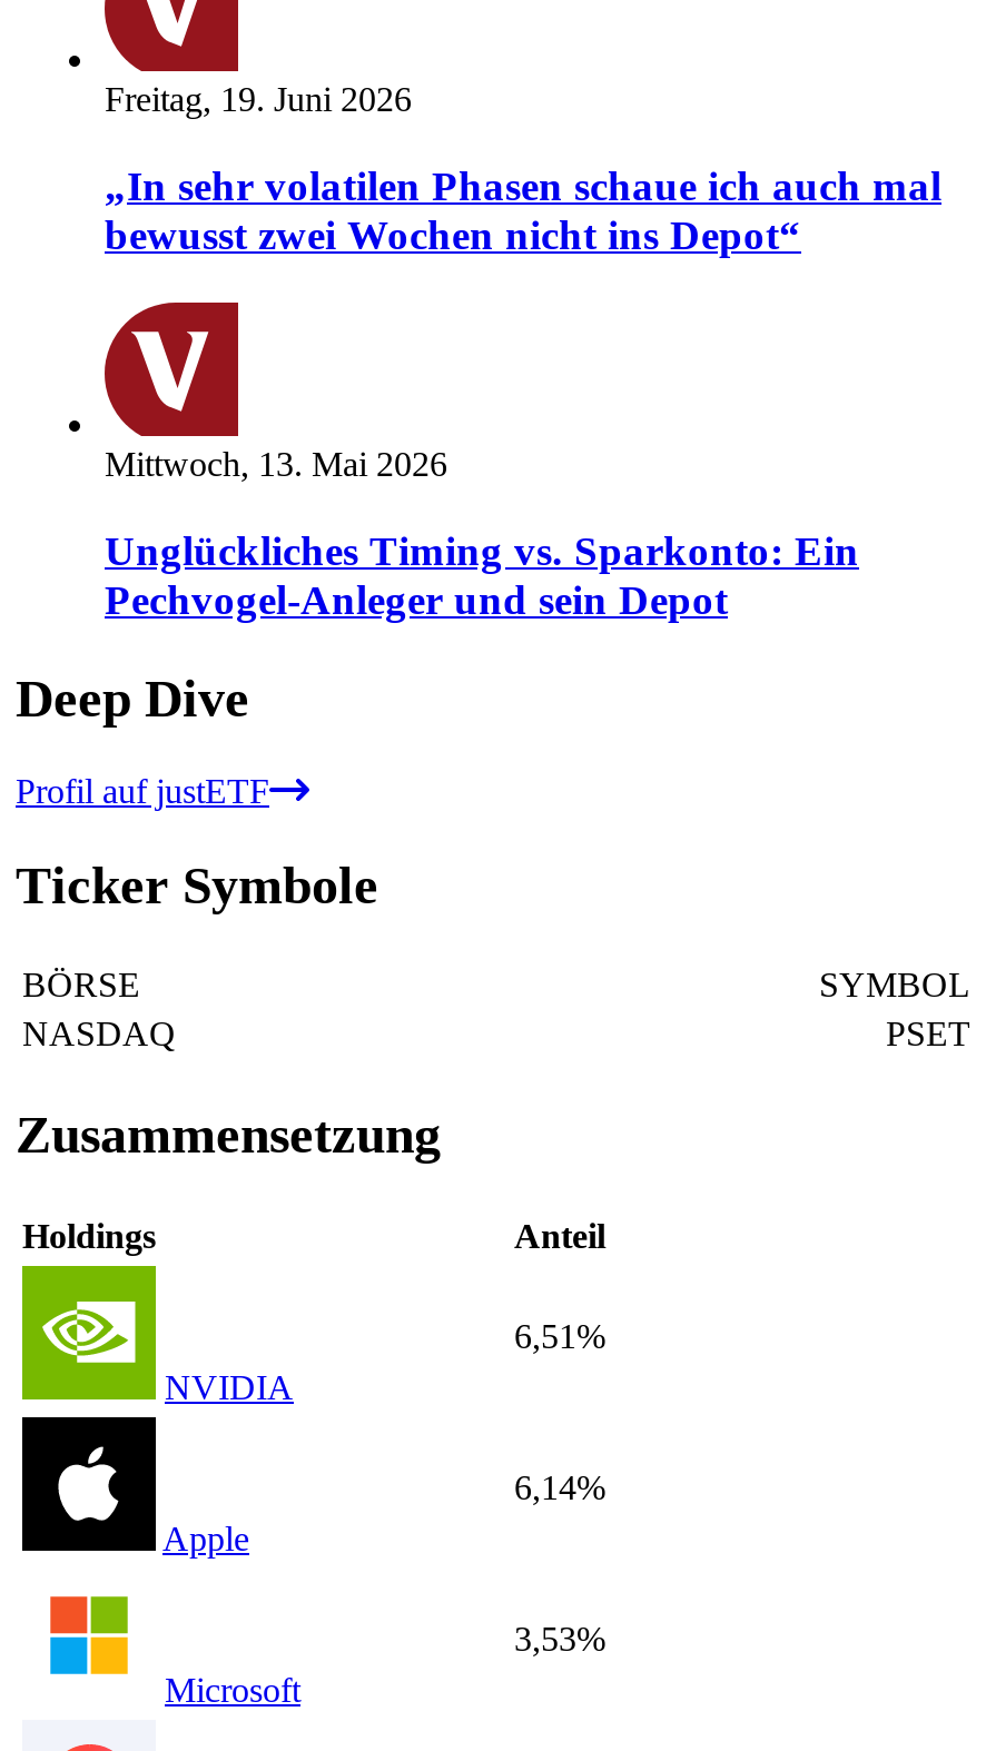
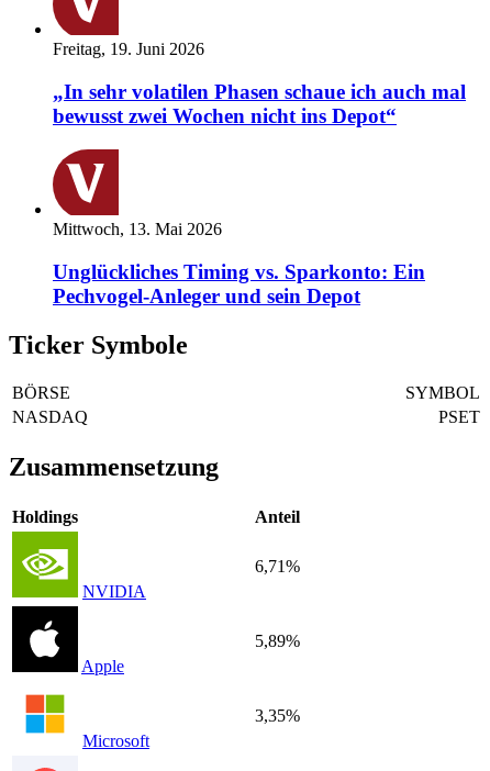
- Deep Dive
- Profil auf justETF

- 6,51%
+ 6,71%

- 6,14%
+ 5,89%

- 3,53%
+ 3,35%
